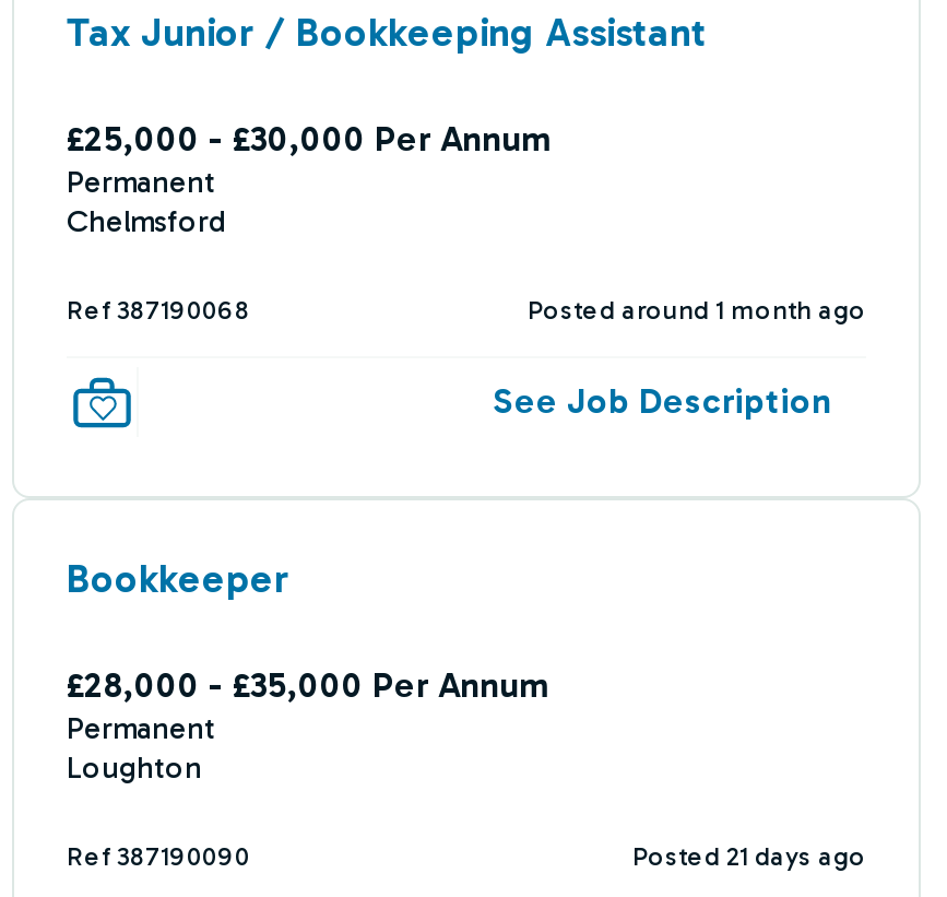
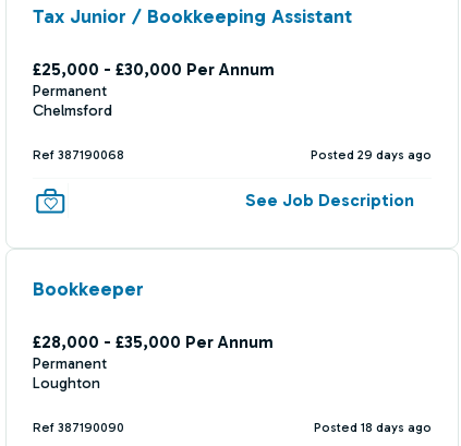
- Posted around 1 month ago
+ Posted 29 days ago

- Posted 21 days ago
+ Posted 18 days ago
